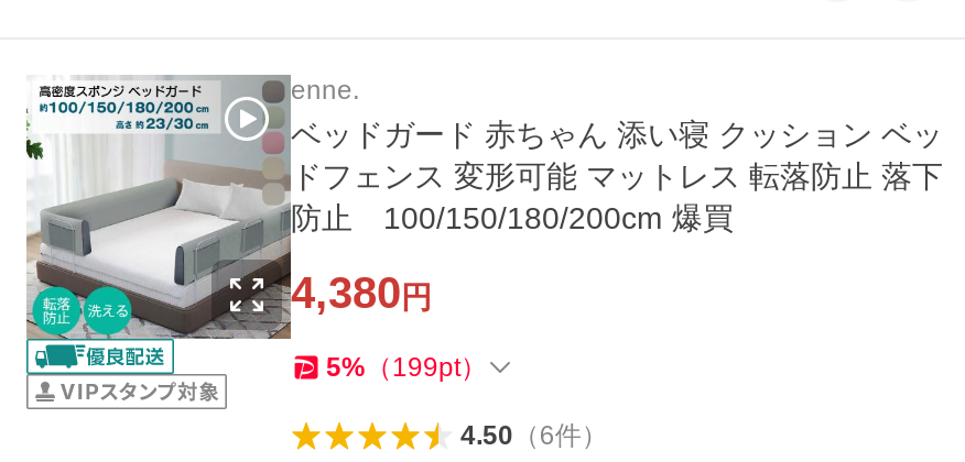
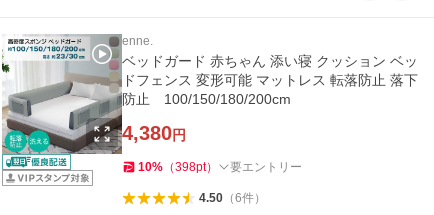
- 防止 100/150/180/200cm 爆買
+ 防止 100/150/180/200cm

- 5%（199pt）
+ 10%（398pt）
+ 要エントリー
